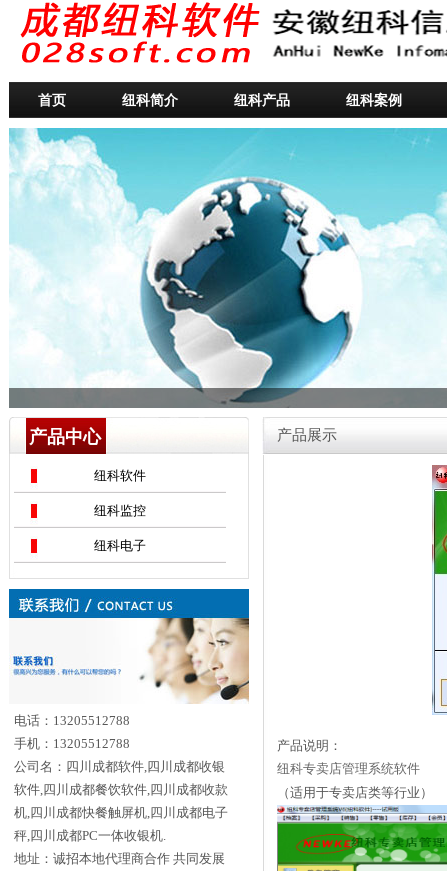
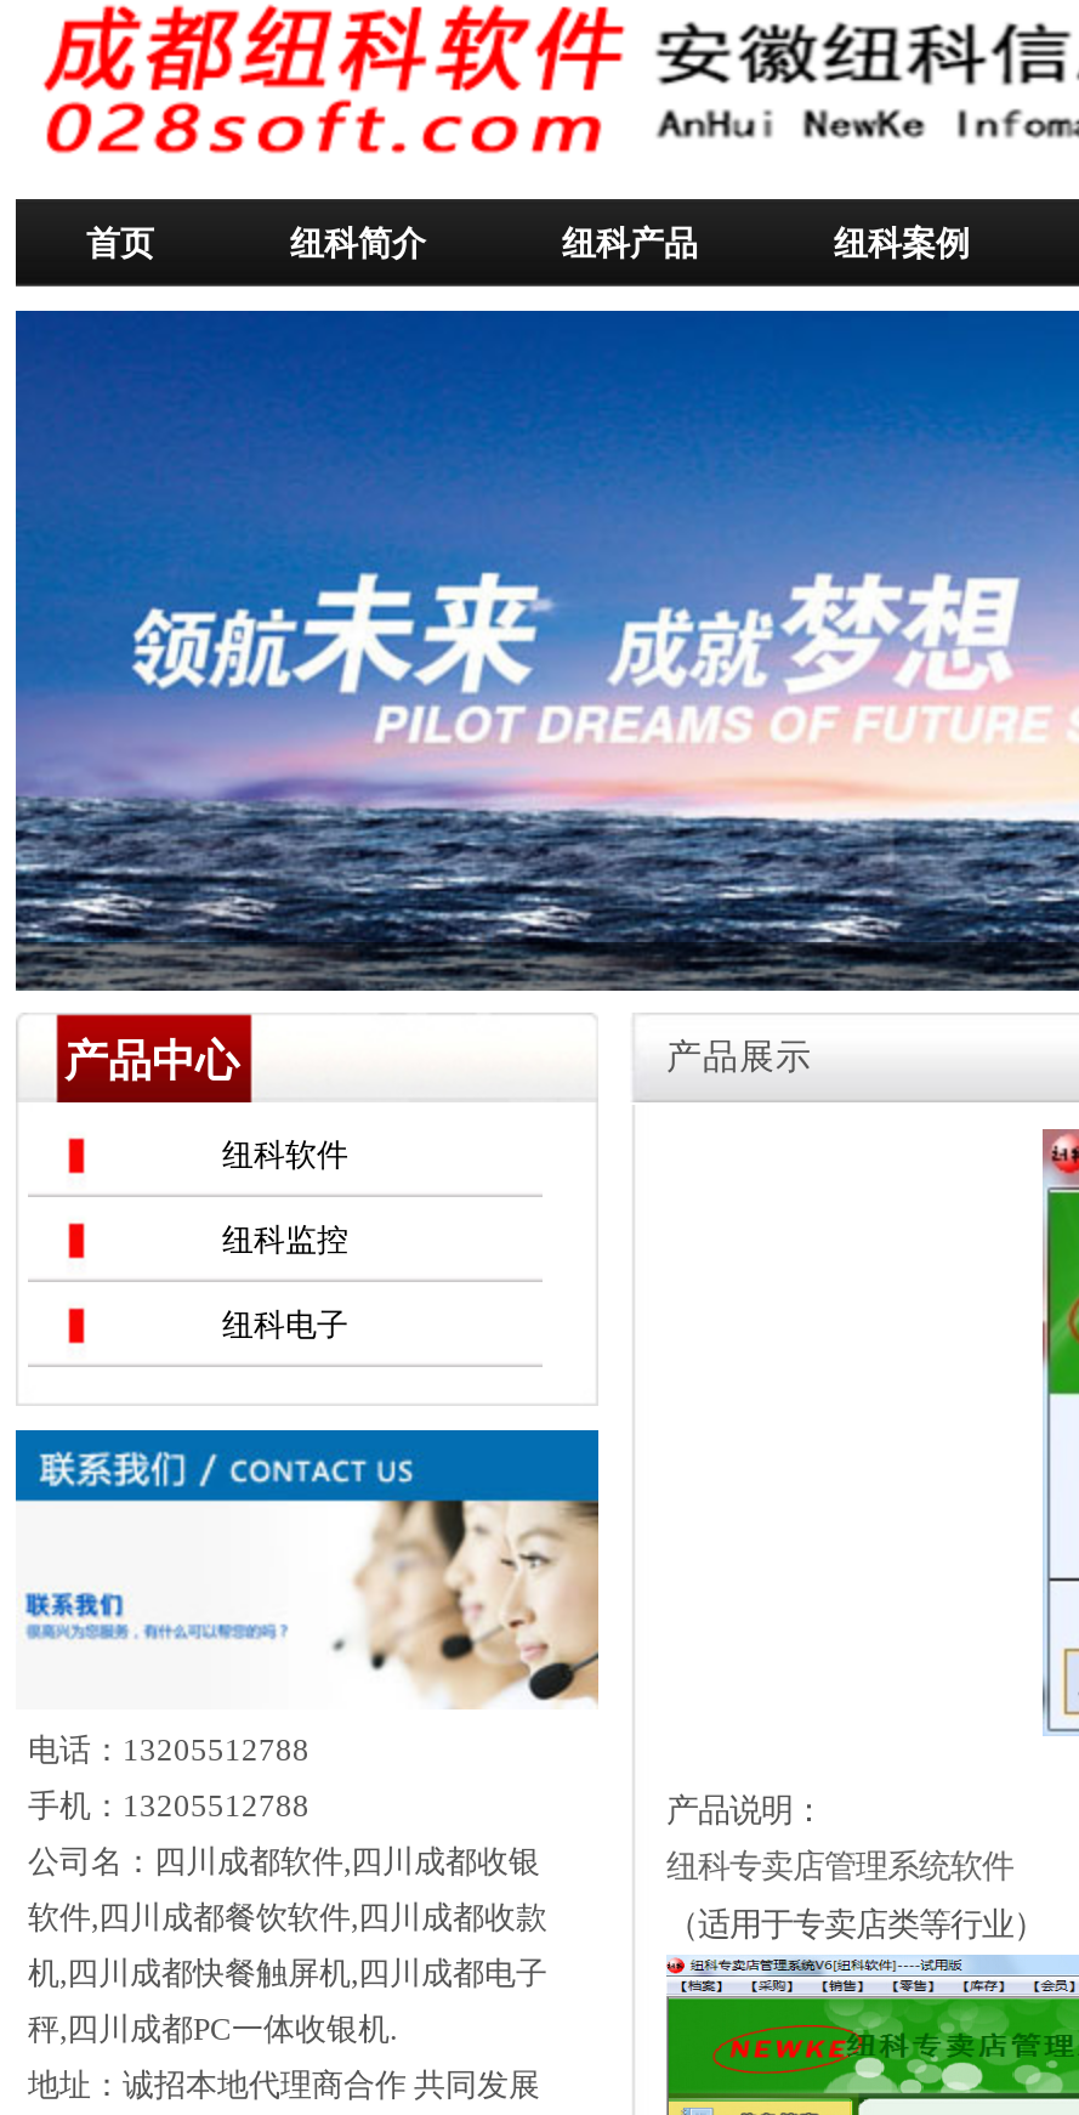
- [image]
+ [image]
